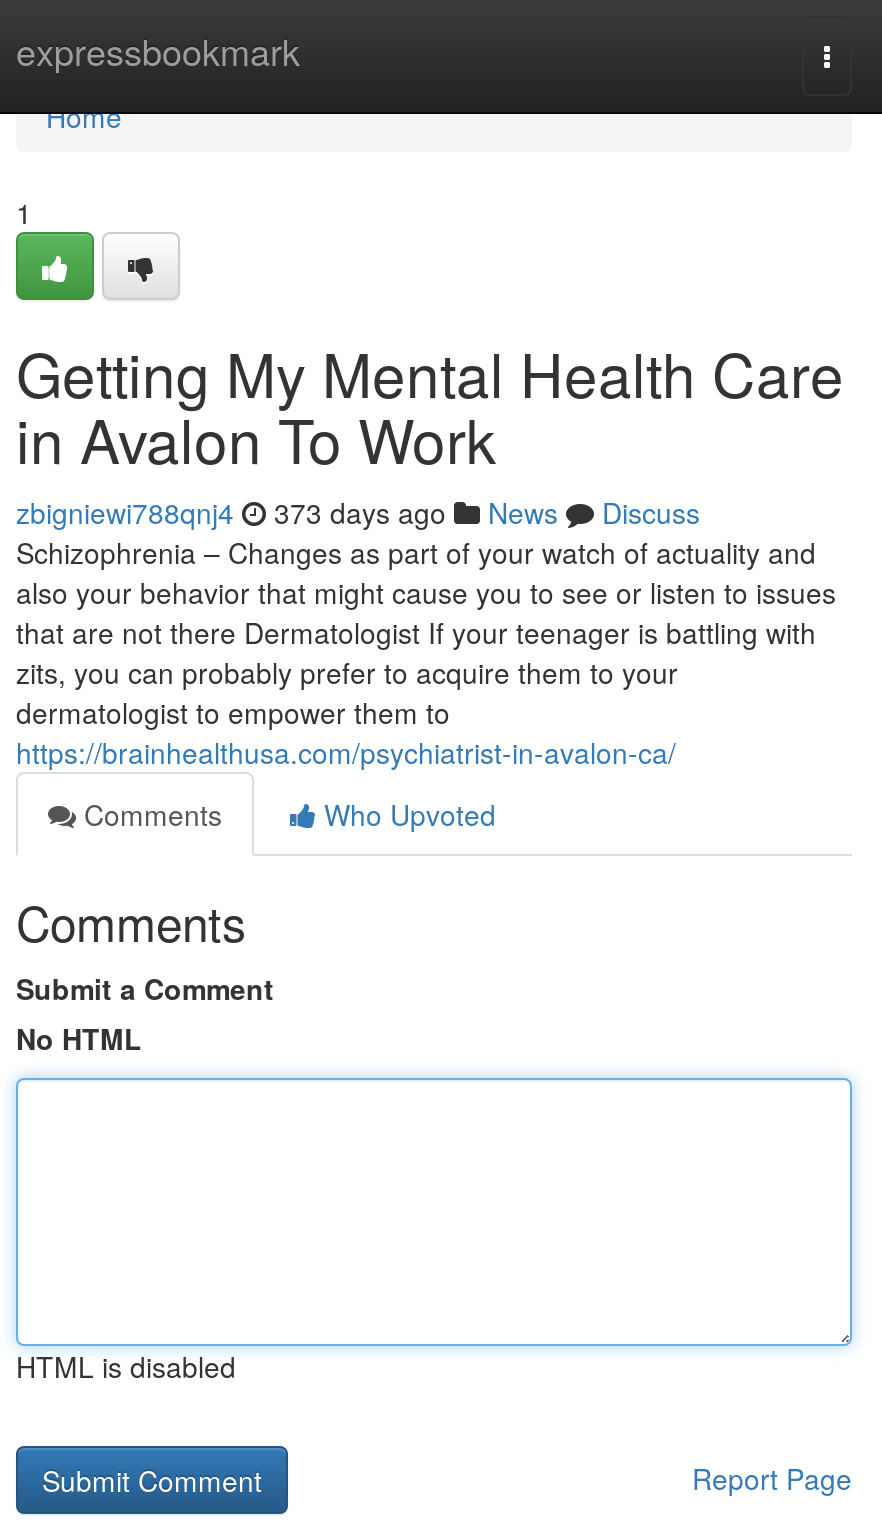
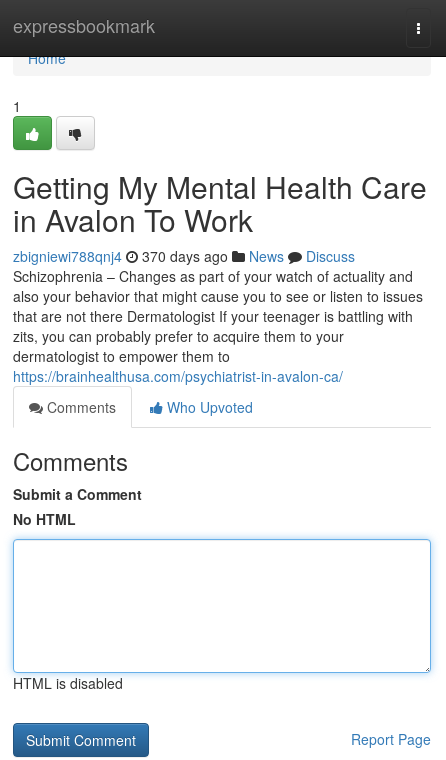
- zbigniewi788qnj4 373 days ago News Discuss
+ zbigniewi788qnj4 370 days ago News Discuss
